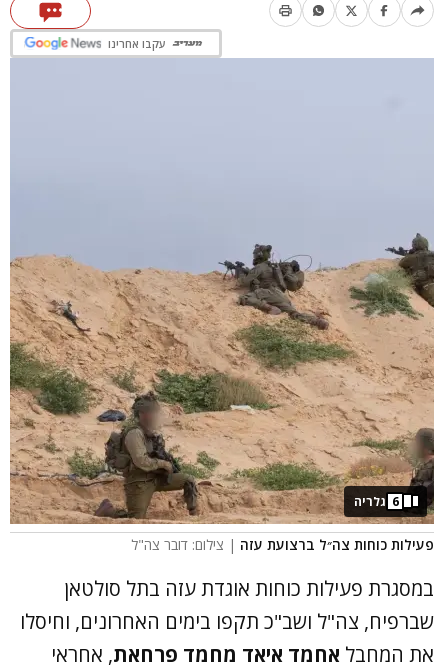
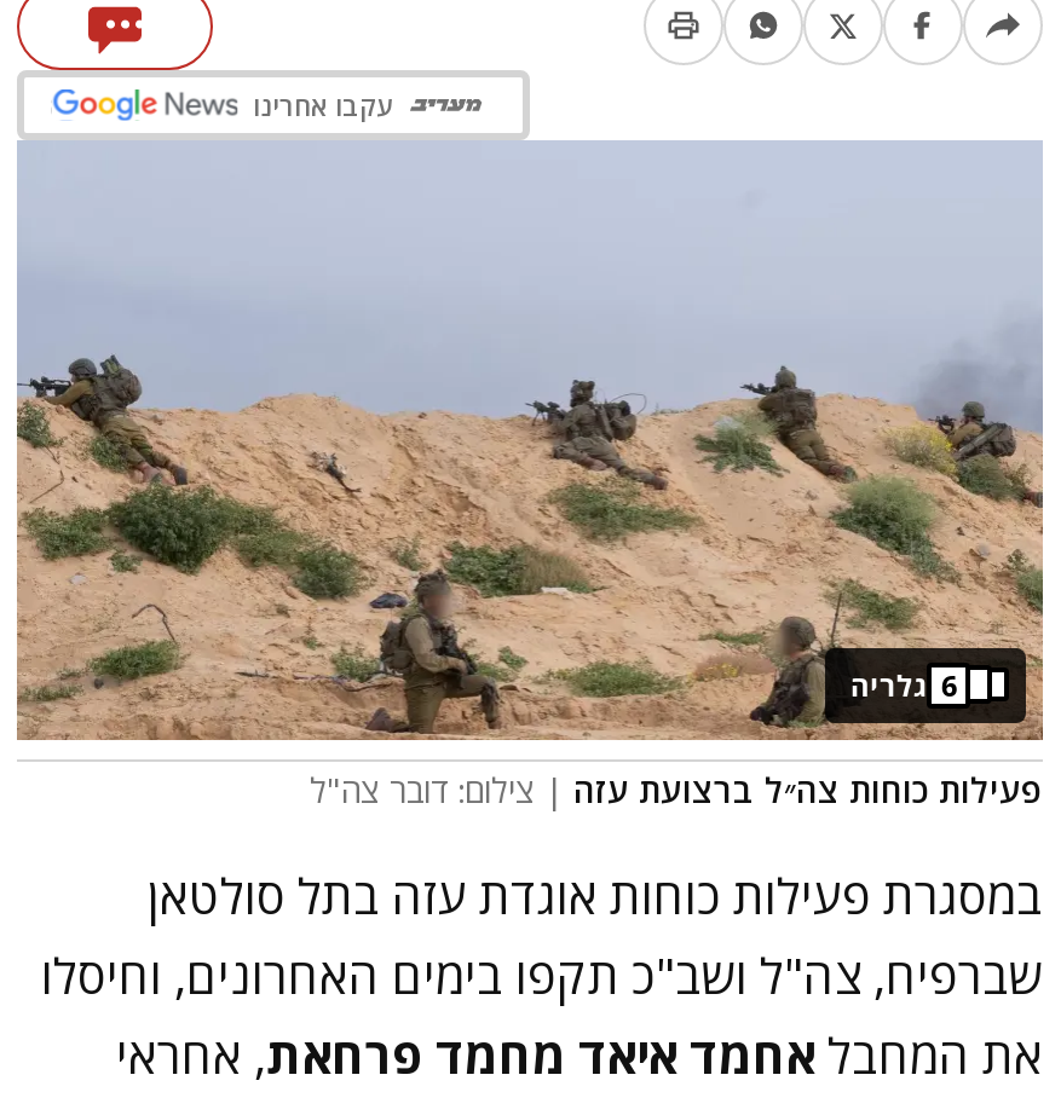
- [image]
+ [image]
